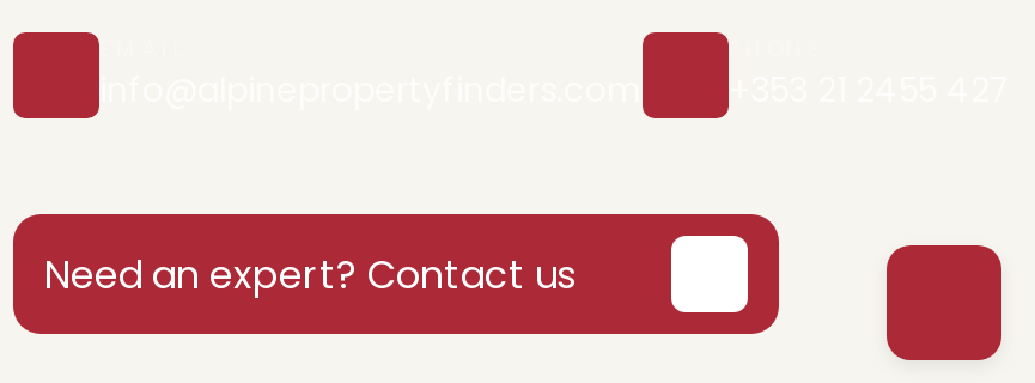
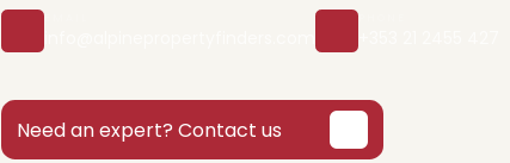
- [image]
